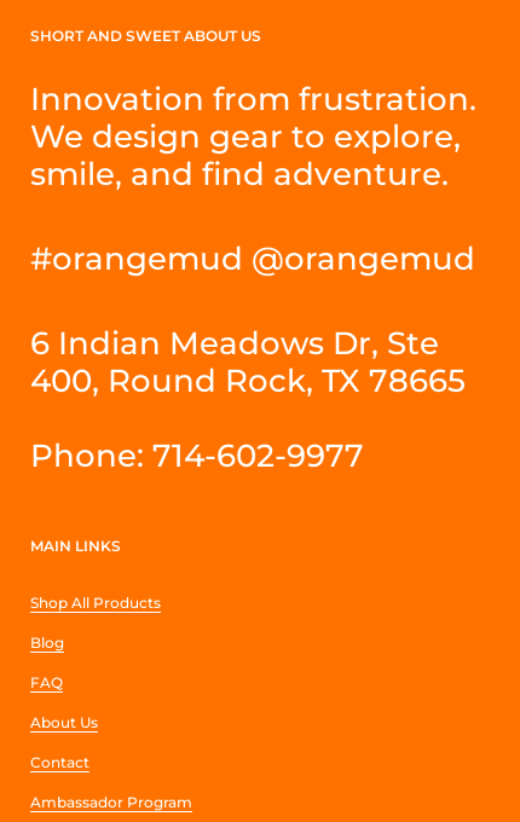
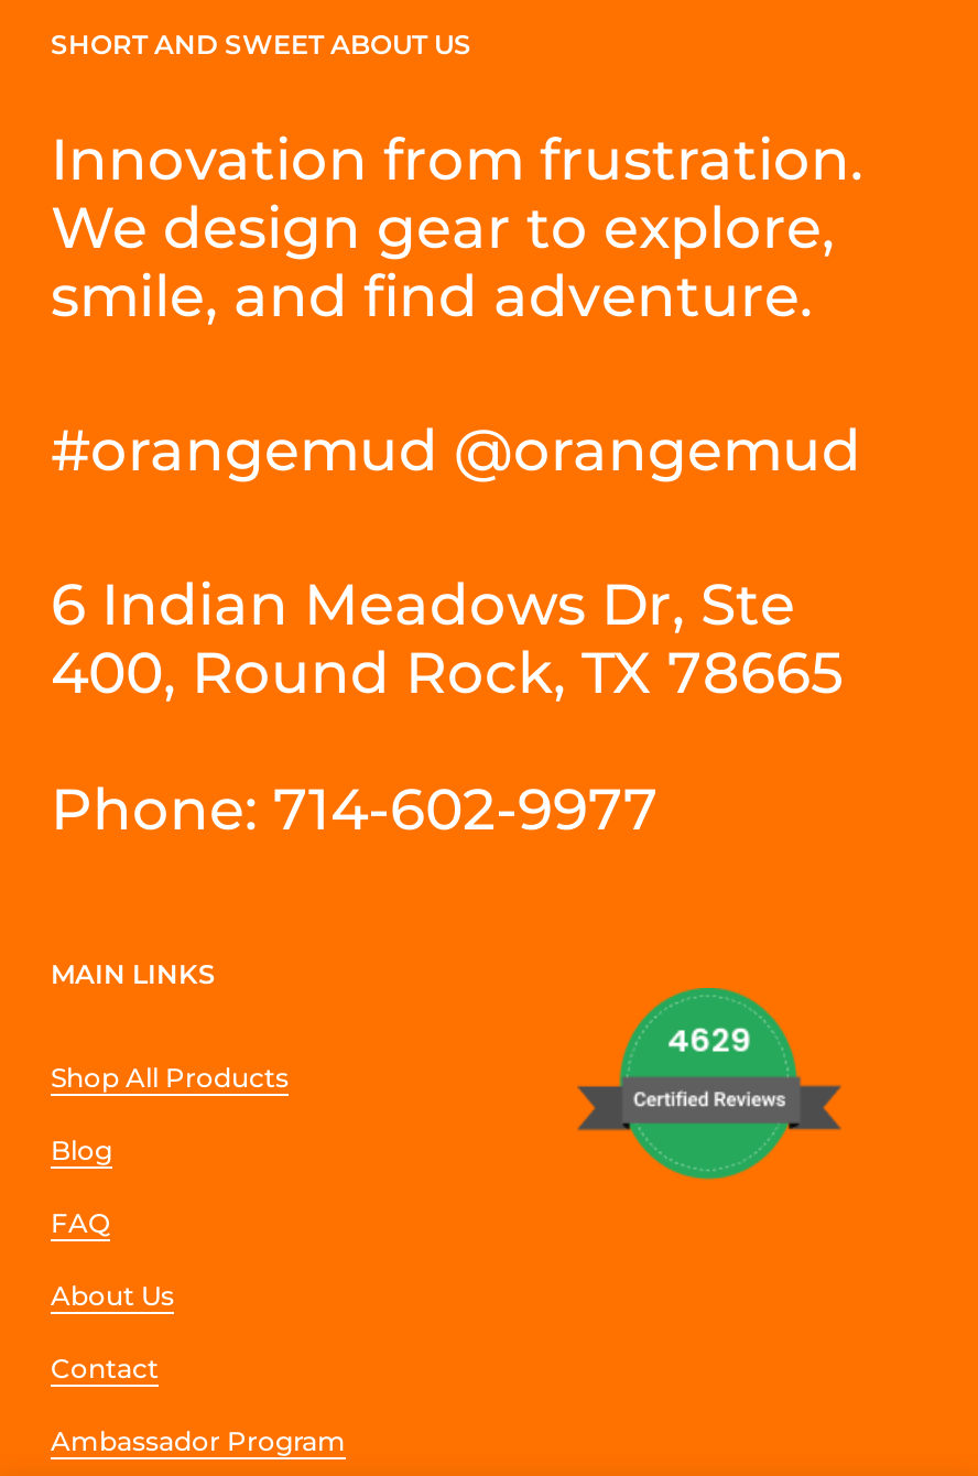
+ [image]
